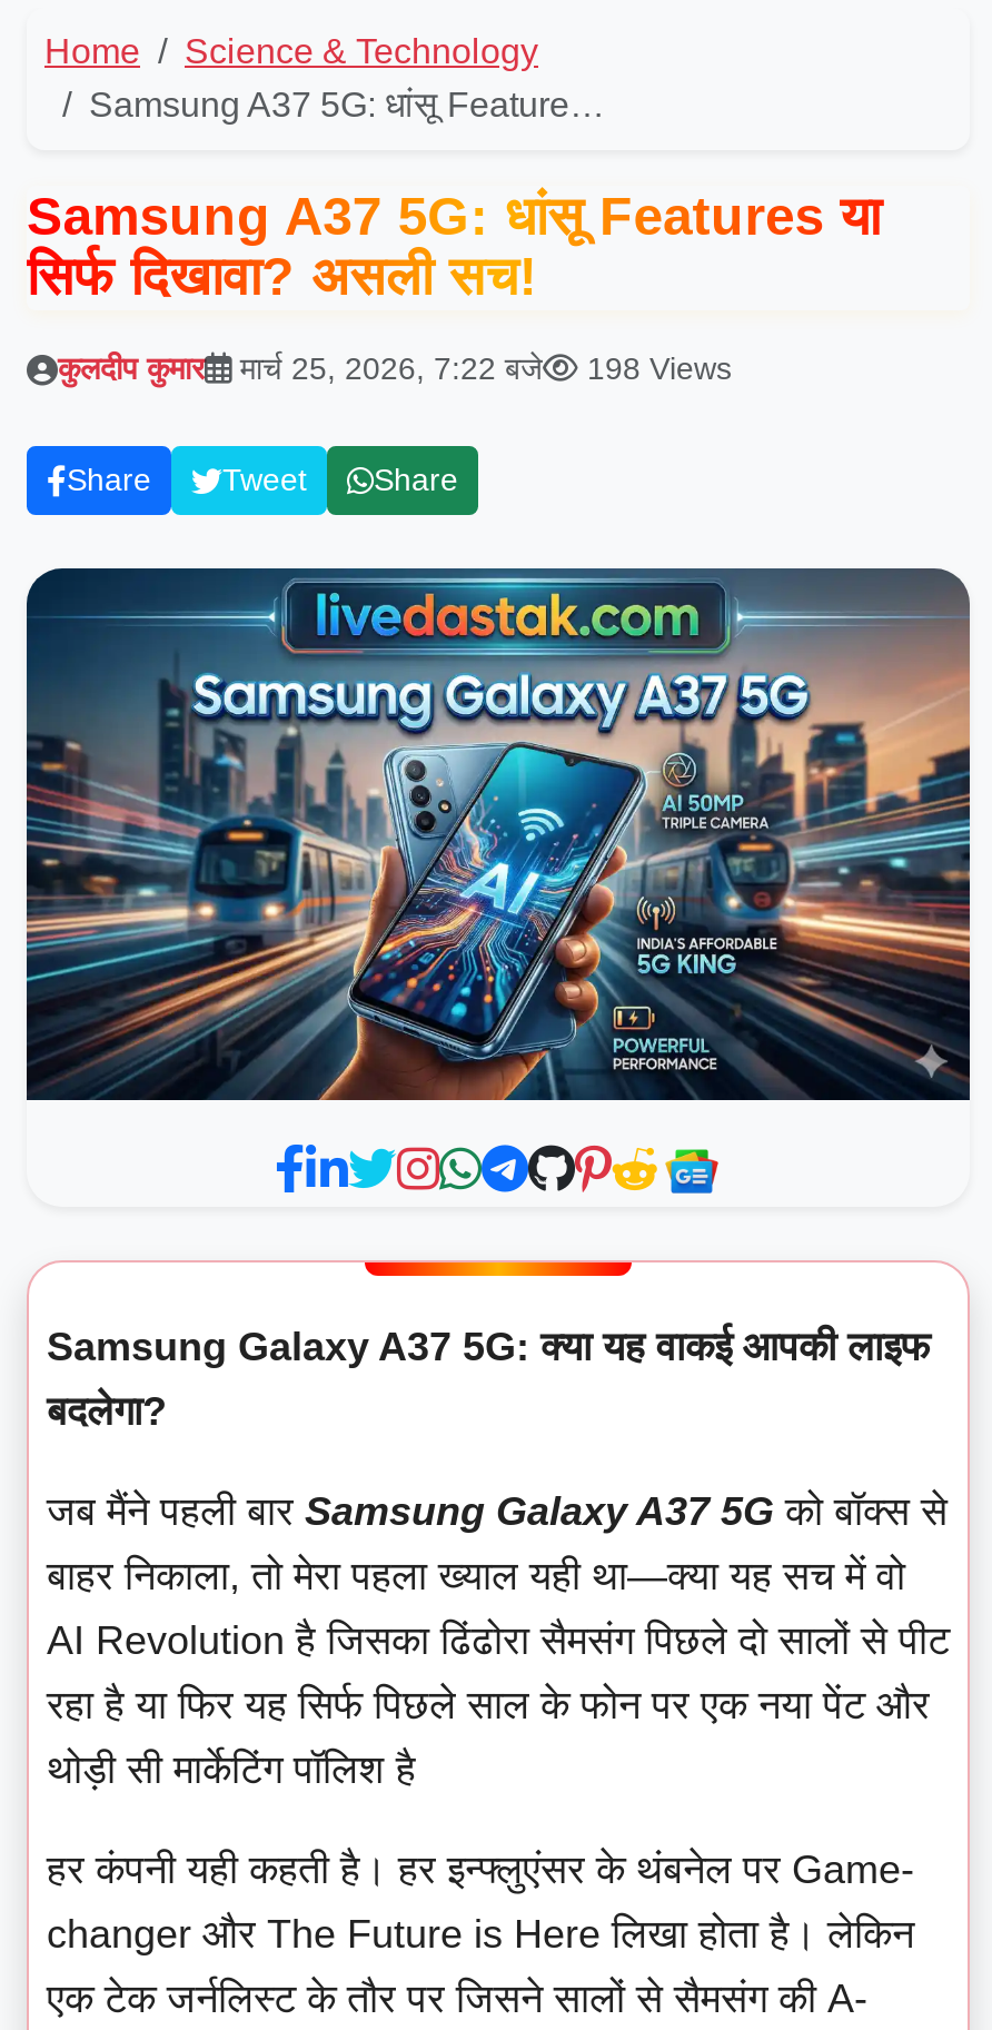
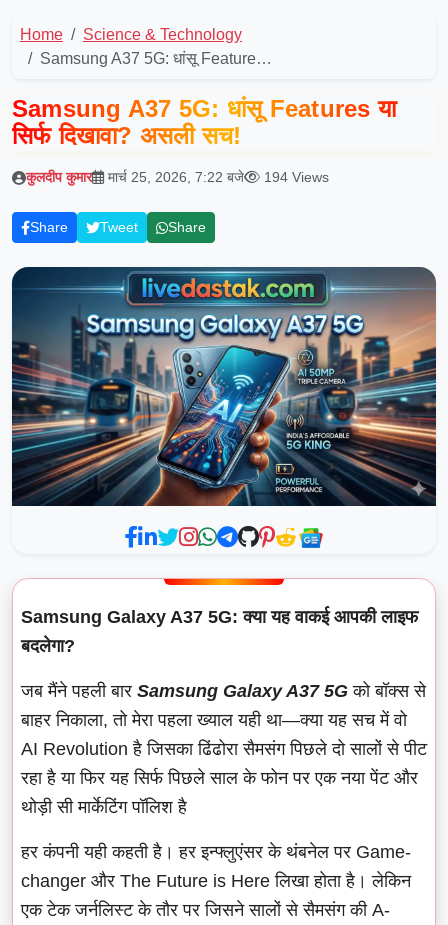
- कुलदीप कुमार मार्च 25, 2026, 7:22 बजे 198 Views
+ कुलदीप कुमार मार्च 25, 2026, 7:22 बजे 194 Views
